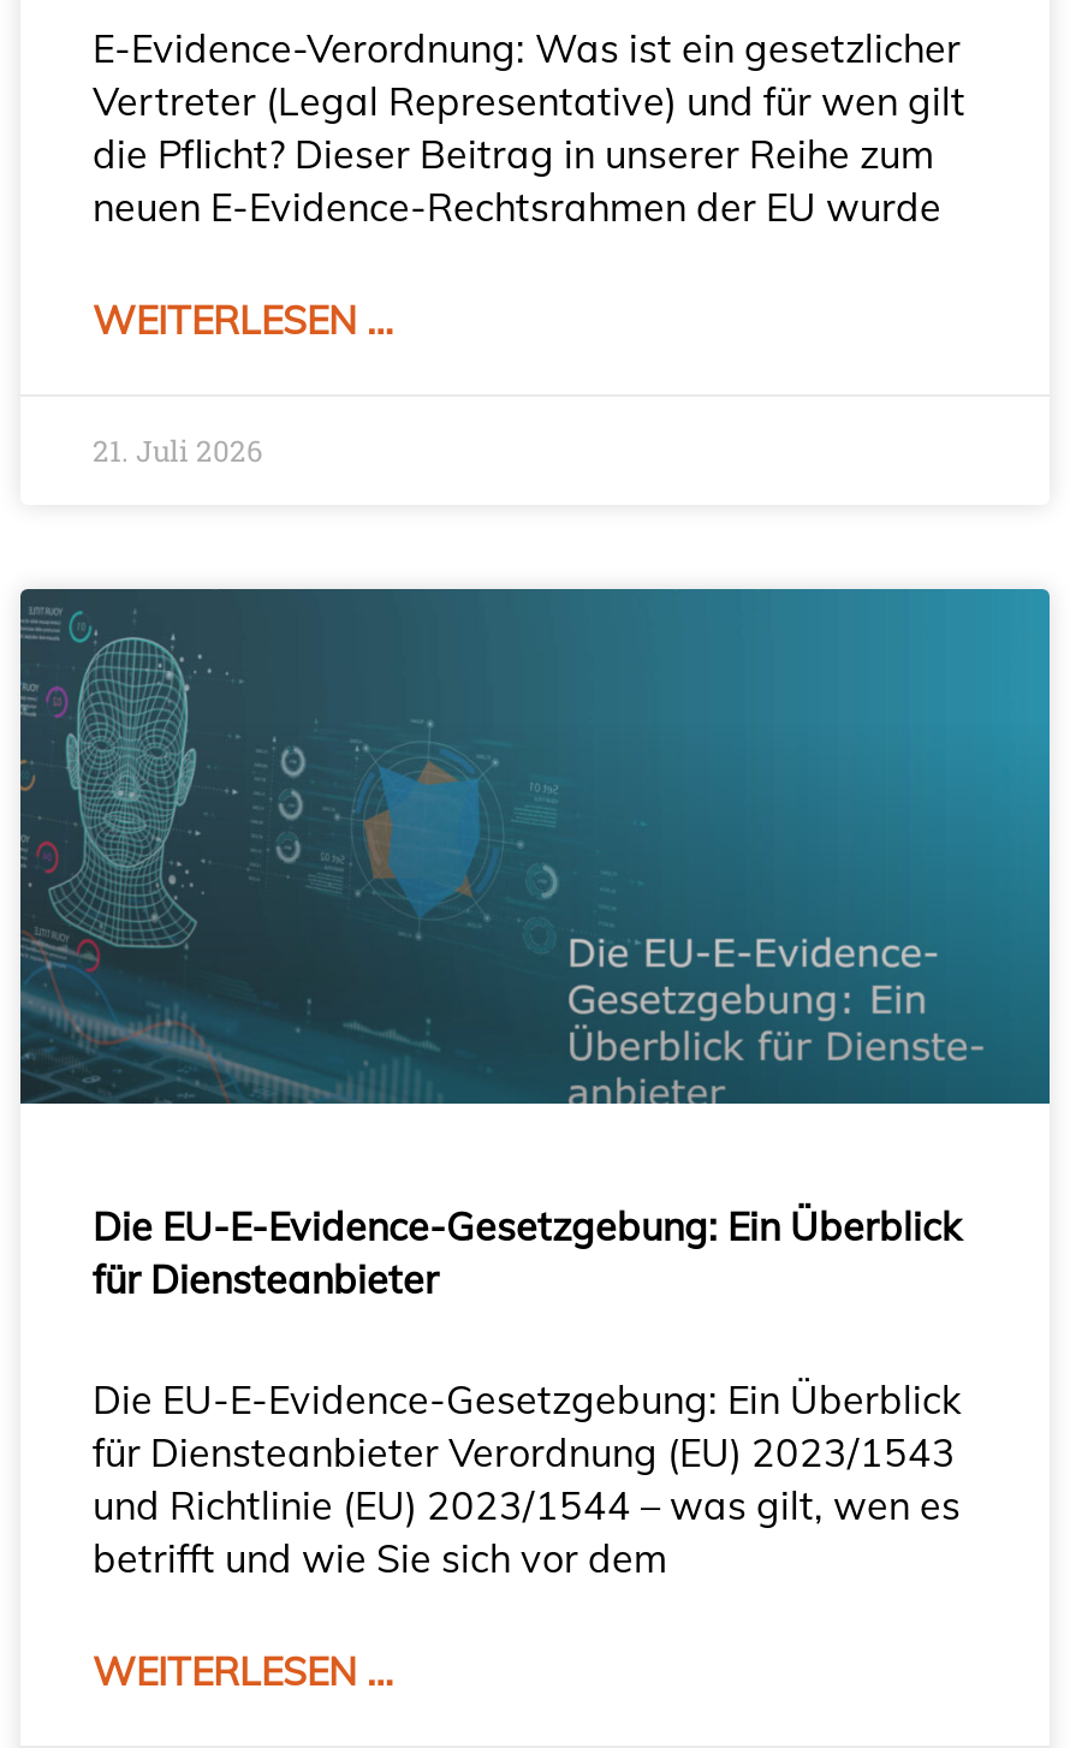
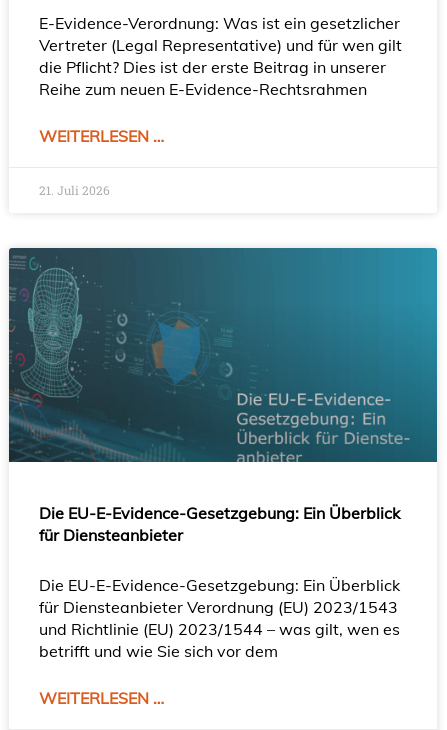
- die Pflicht? Dieser Beitrag in unserer Reihe zum
- neuen E-Evidence-Rechtsrahmen der EU wurde
+ die Pflicht? Dies ist der erste Beitrag in unserer
+ Reihe zum neuen E-Evidence-Rechtsrahmen
